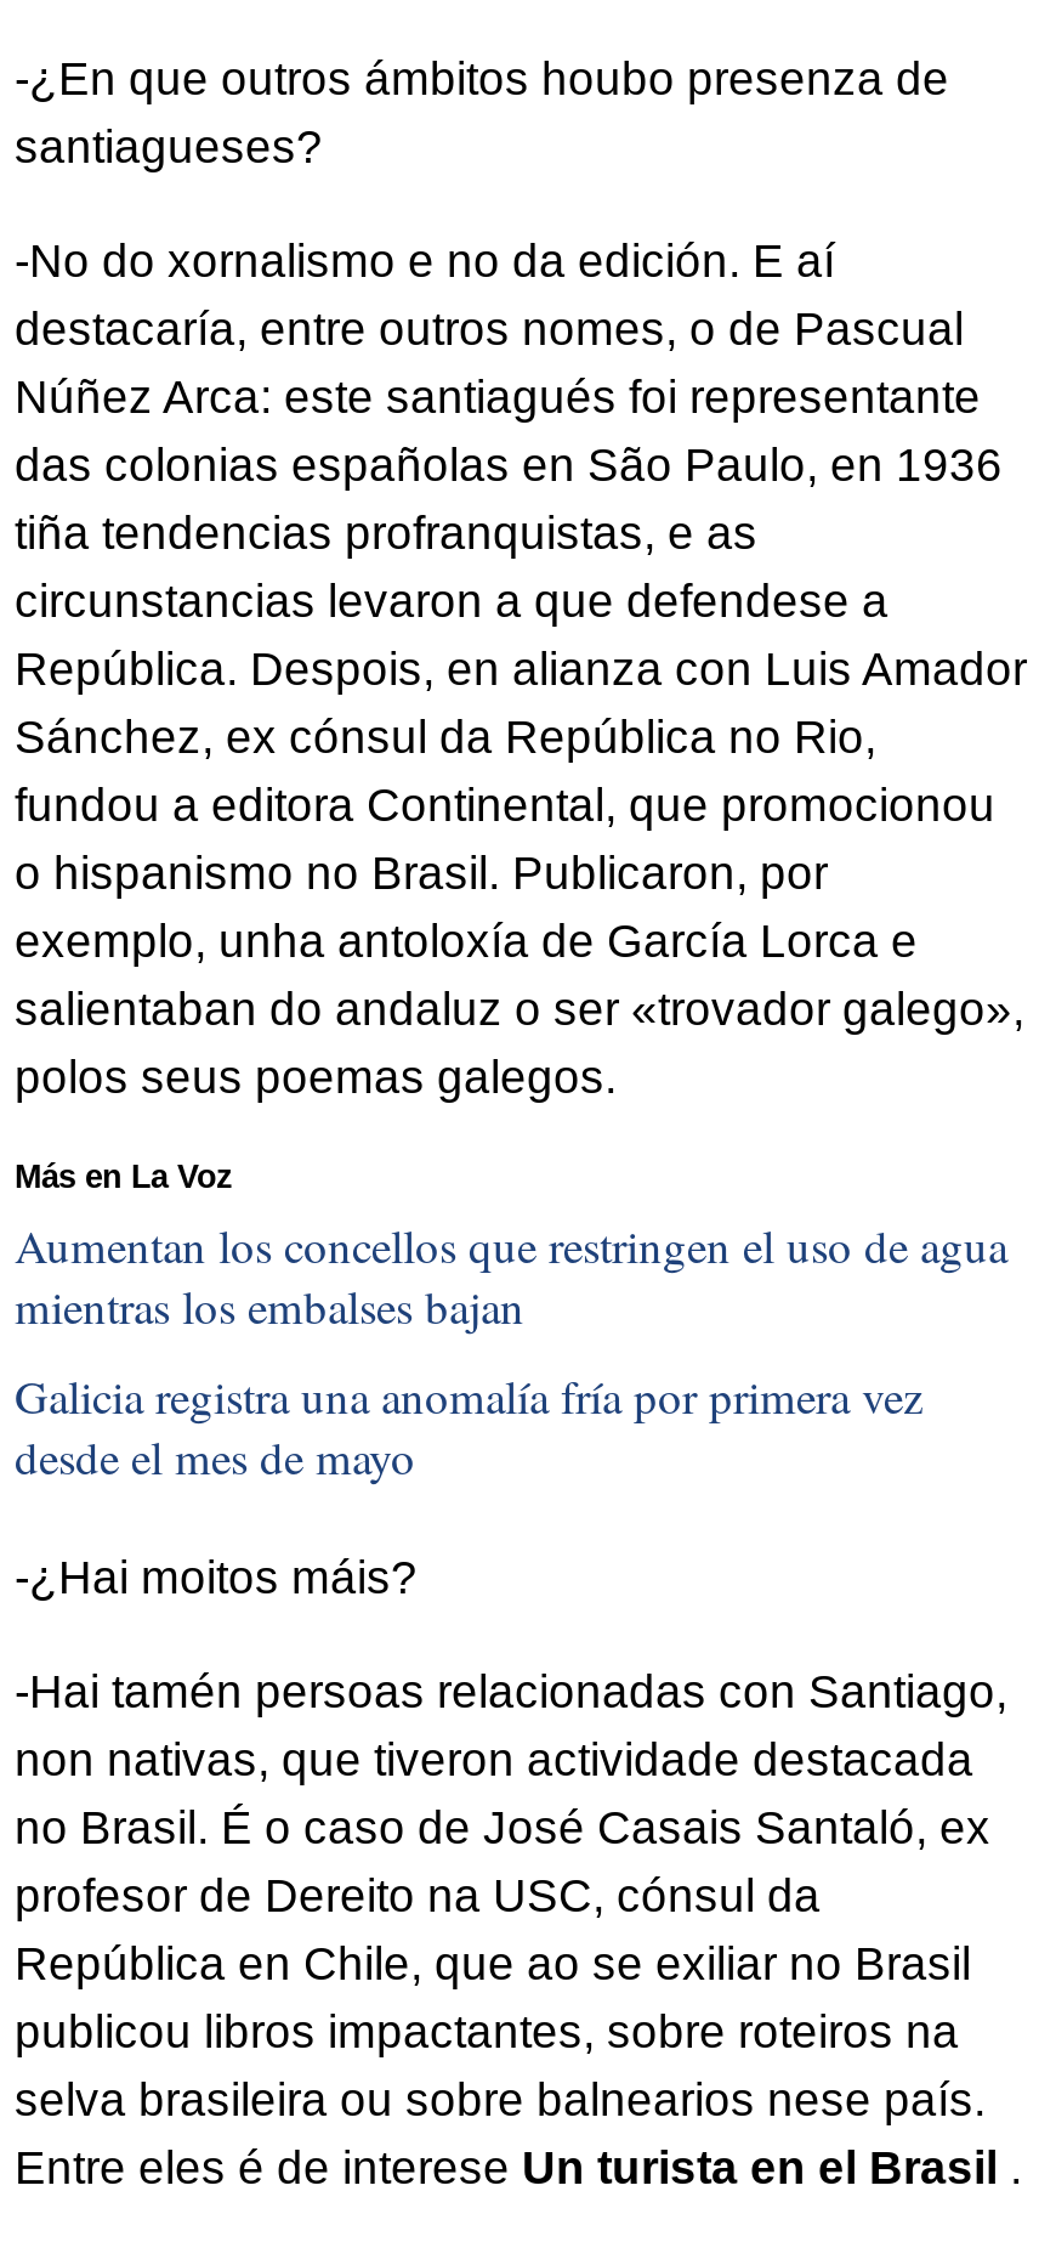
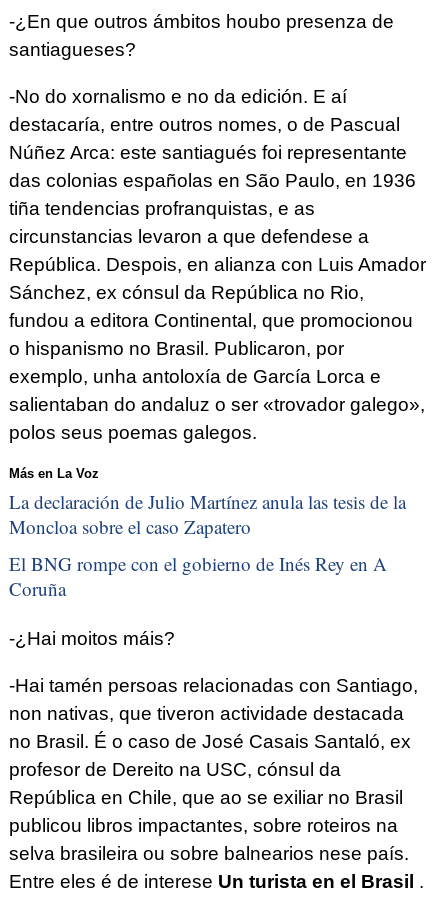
- Aumentan los concellos que restringen el uso de agua
- mientras los embalses bajan
+ La declaración de Julio Martínez anula las tesis de la
+ Moncloa sobre el caso Zapatero

- Galicia registra una anomalía fría por primera vez
- desde el mes de mayo
+ El BNG rompe con el gobierno de Inés Rey en A
+ Coruña
